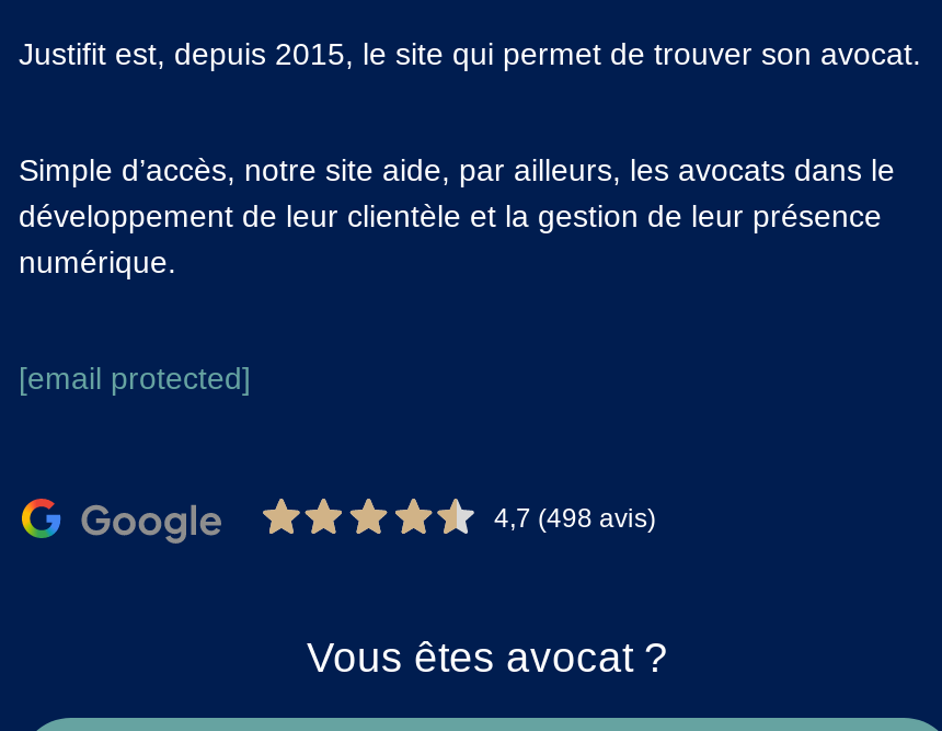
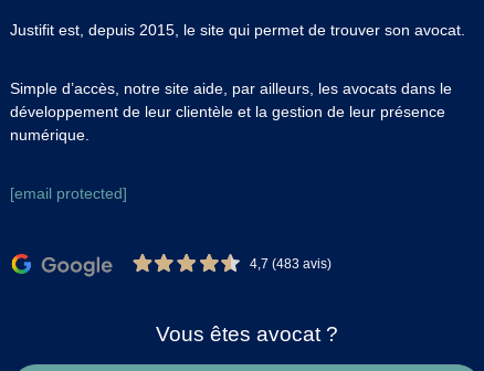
- 4,7 (498 avis)
+ 4,7 (483 avis)
